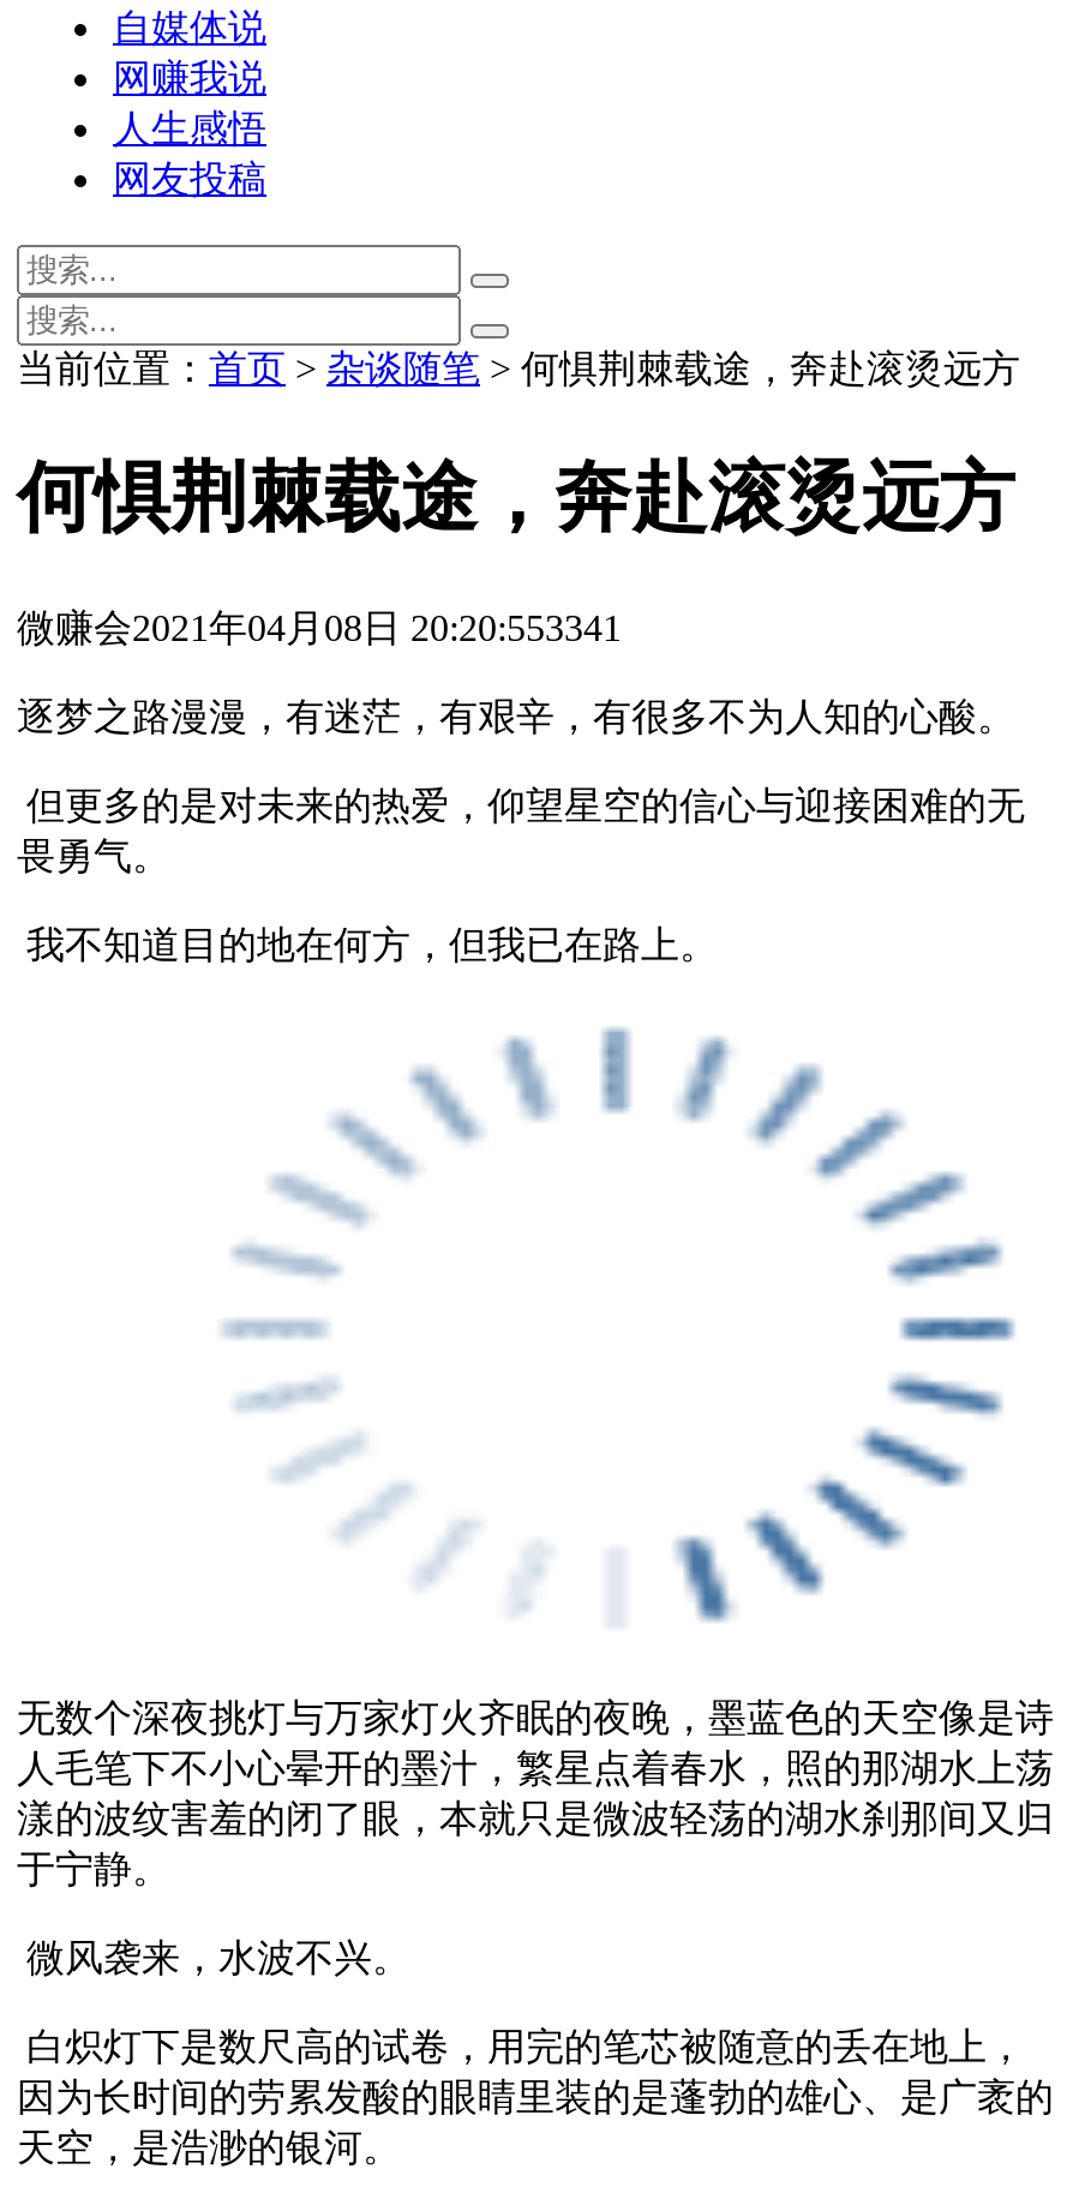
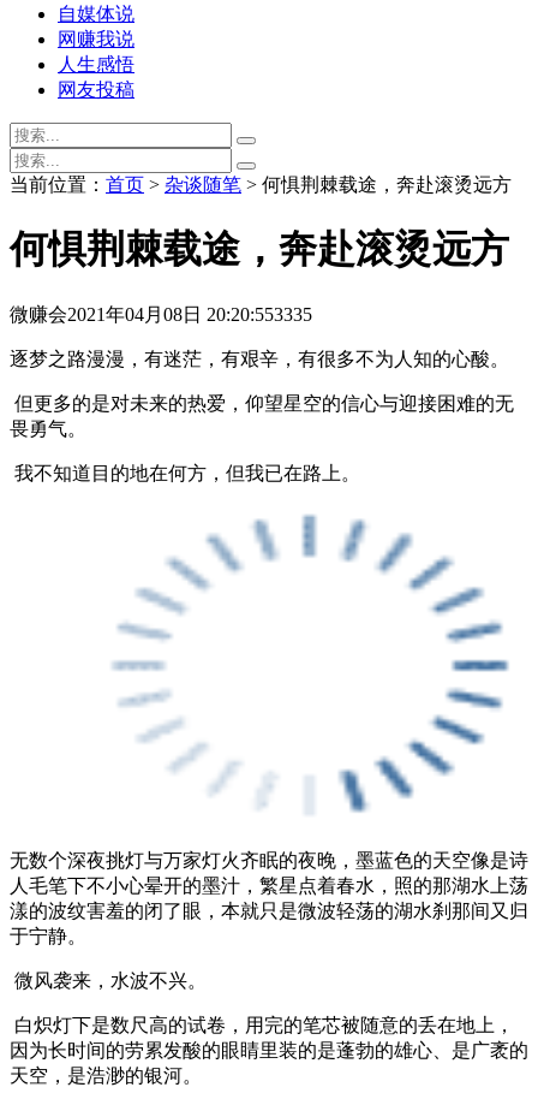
- 微赚会2021年04月08日 20:20:553341
+ 微赚会2021年04月08日 20:20:553335
